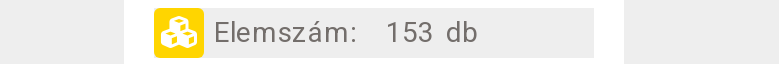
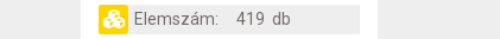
- Elemszám: 153 db
+ Elemszám: 419 db
